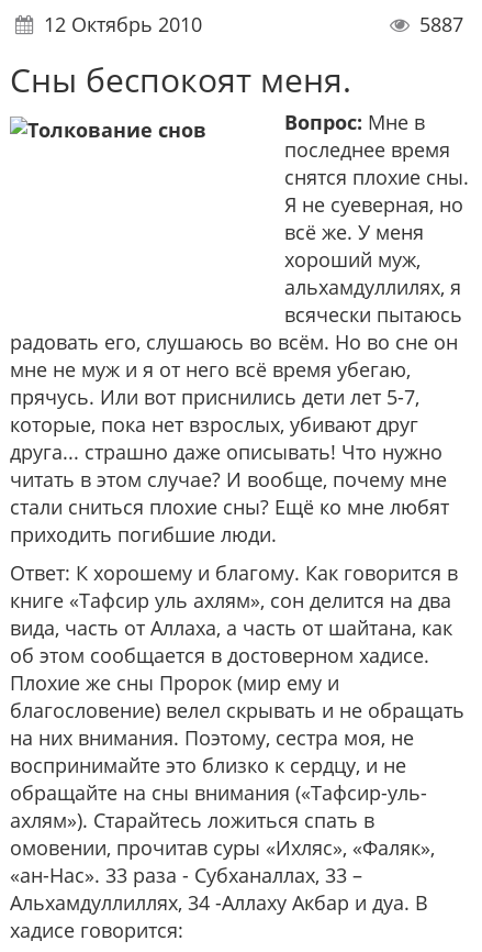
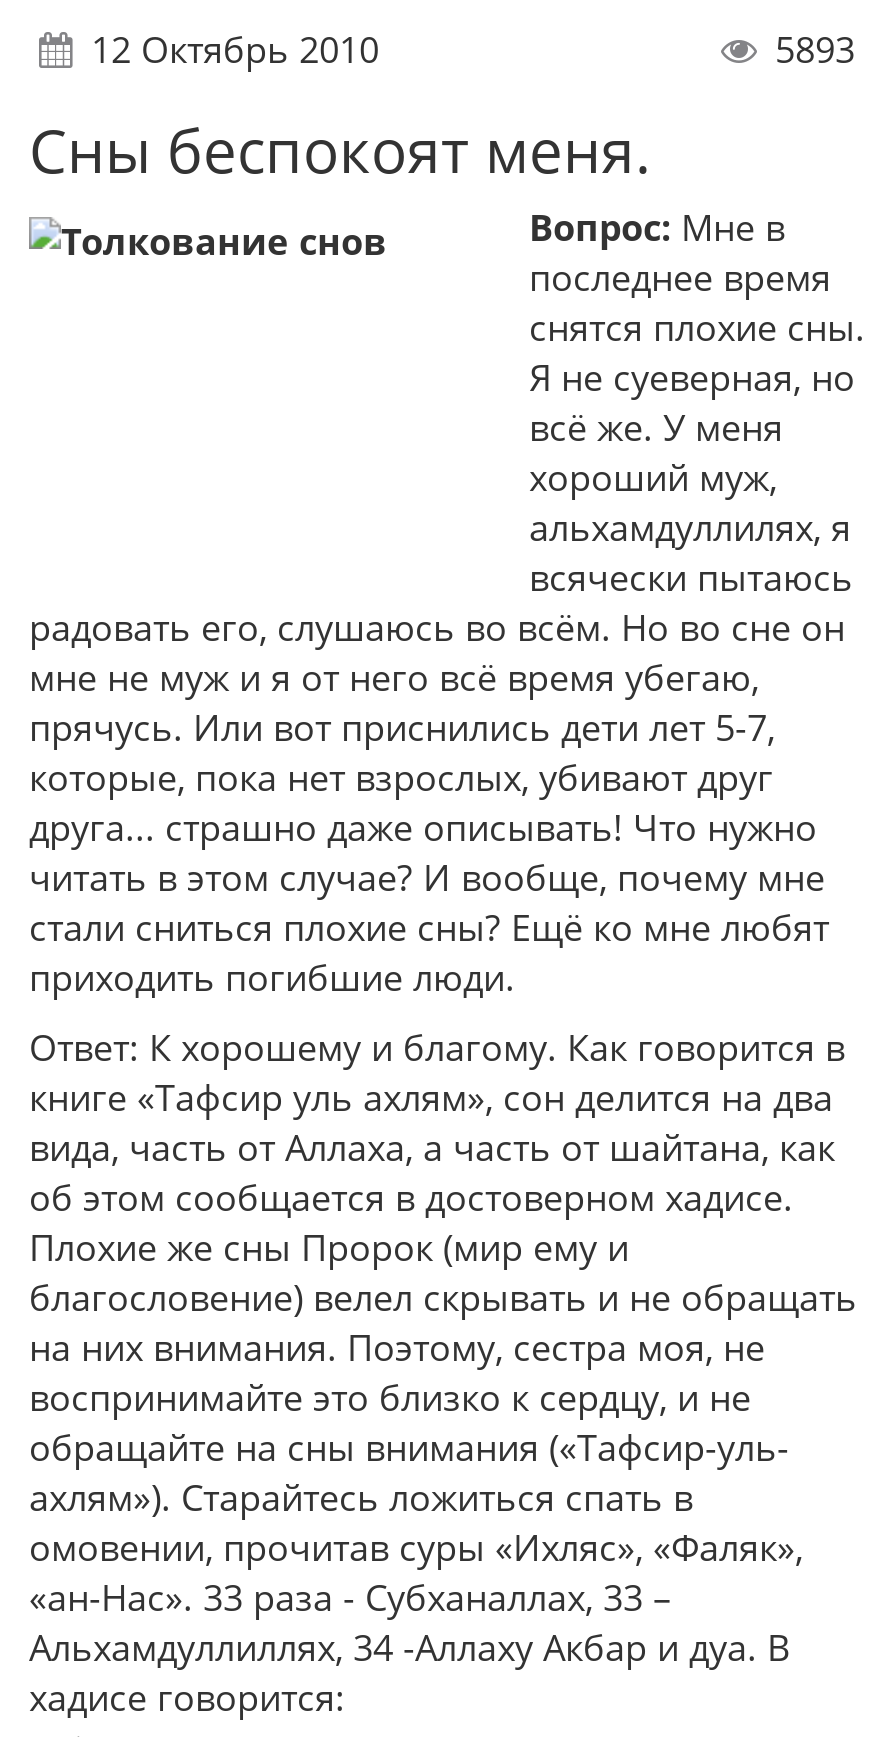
- 5887
+ 5893
